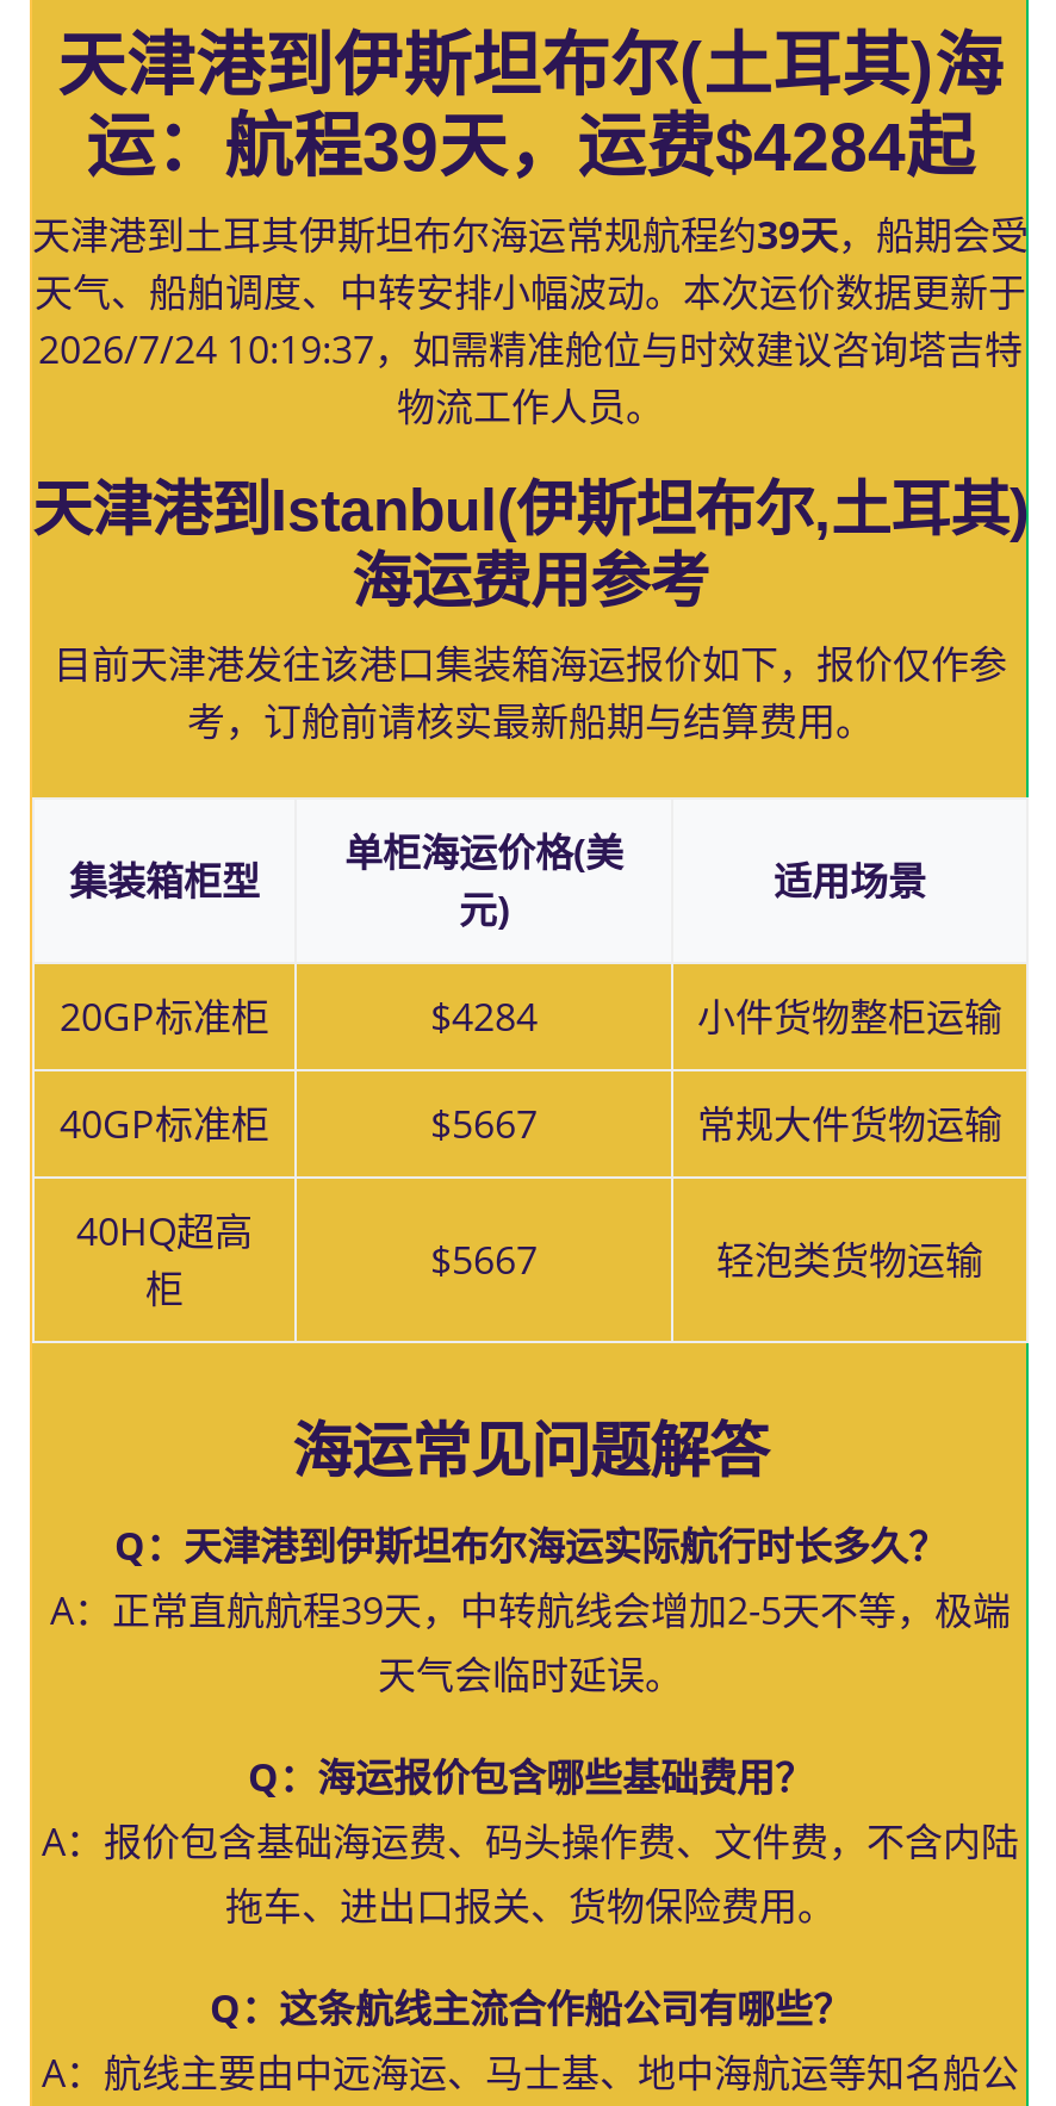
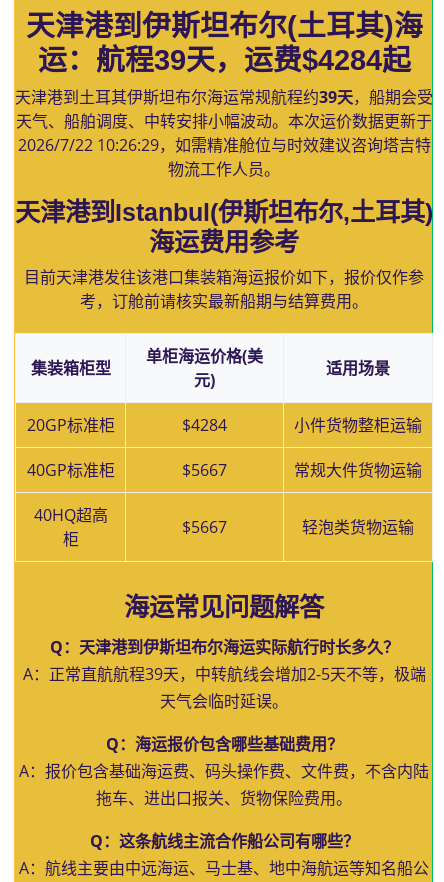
- 2026/7/24 10:19:37，如需精准舱位与时效建议咨询塔吉特
+ 2026/7/22 10:26:29，如需精准舱位与时效建议咨询塔吉特
